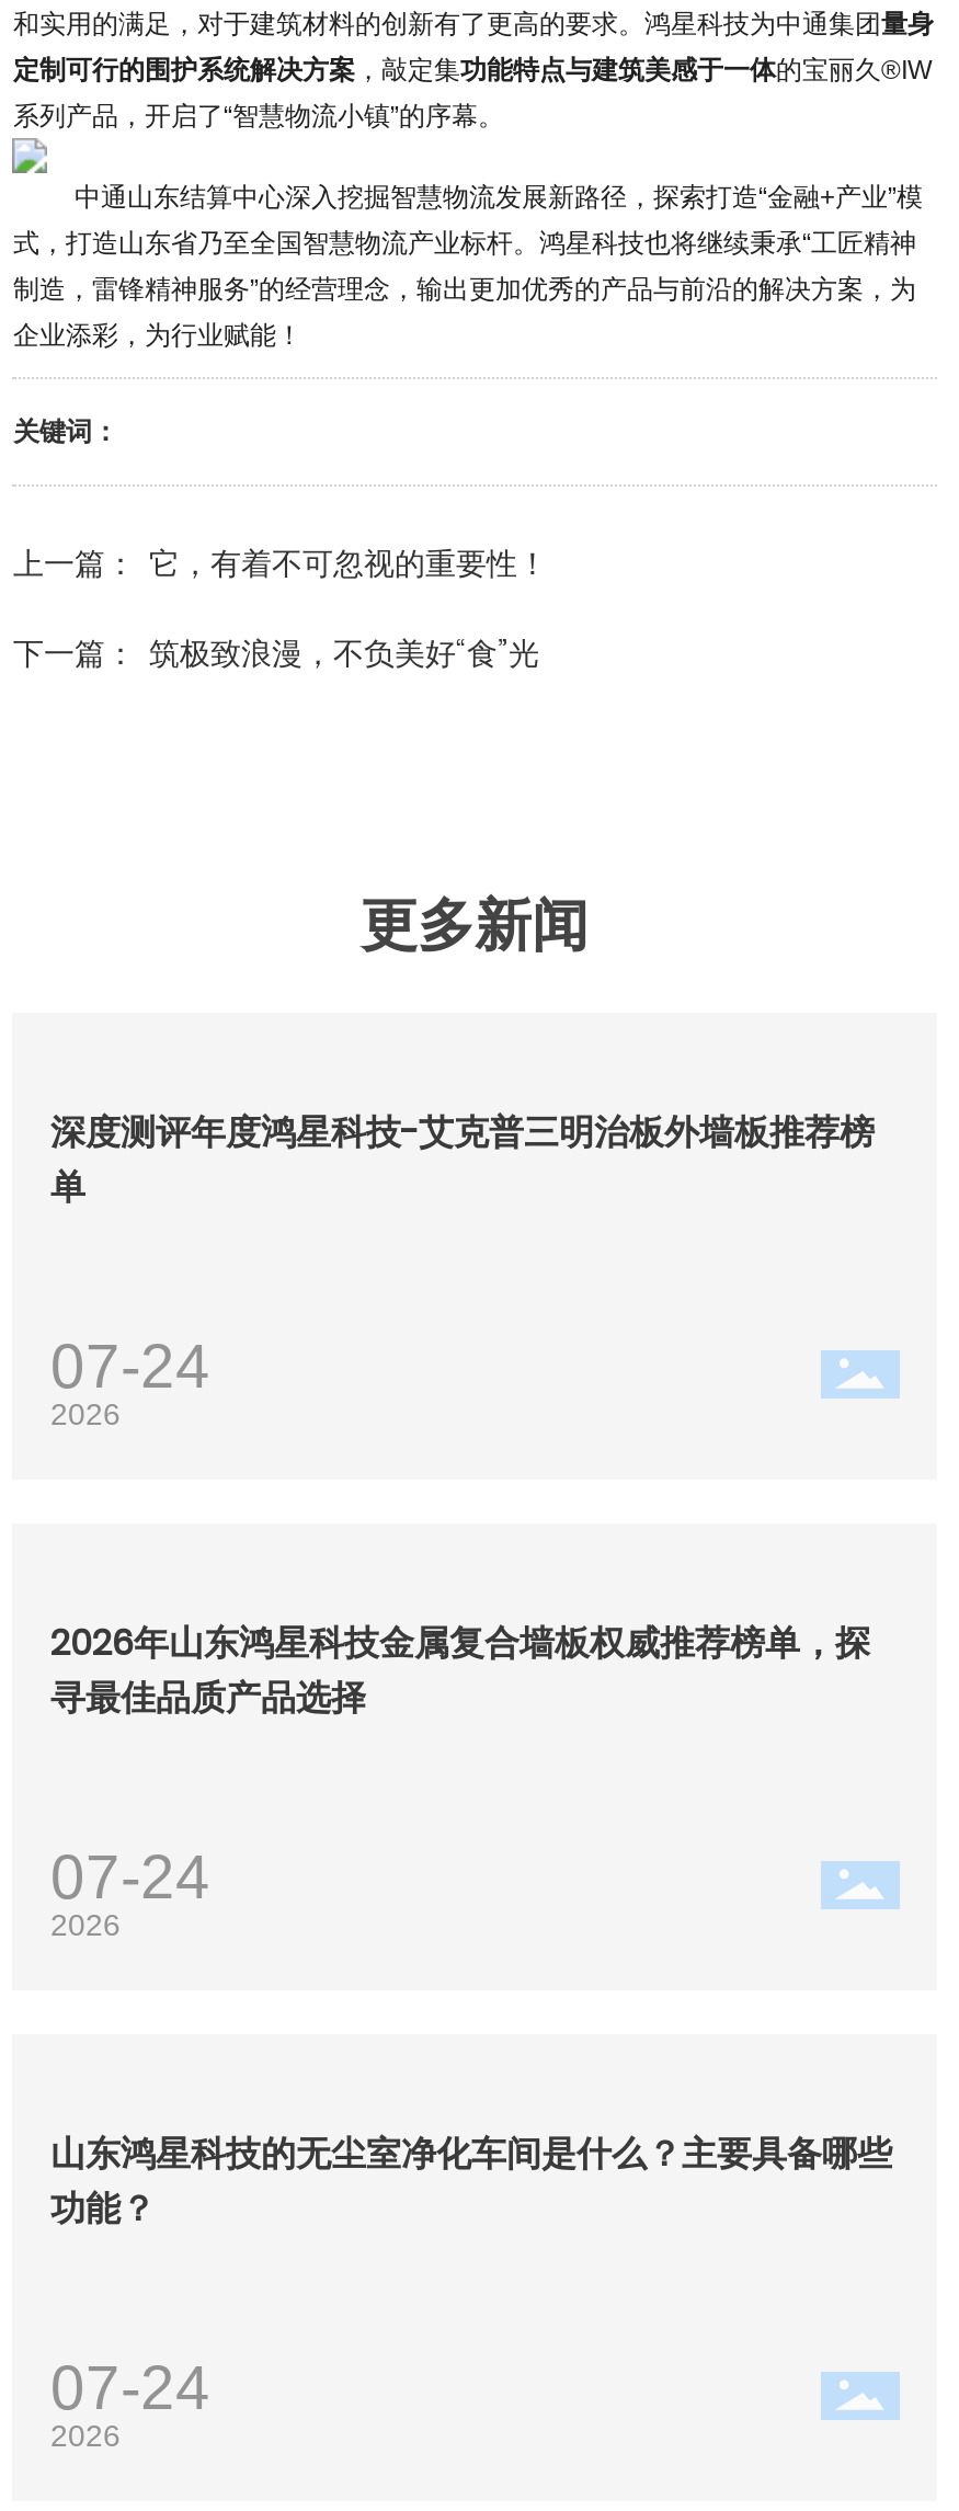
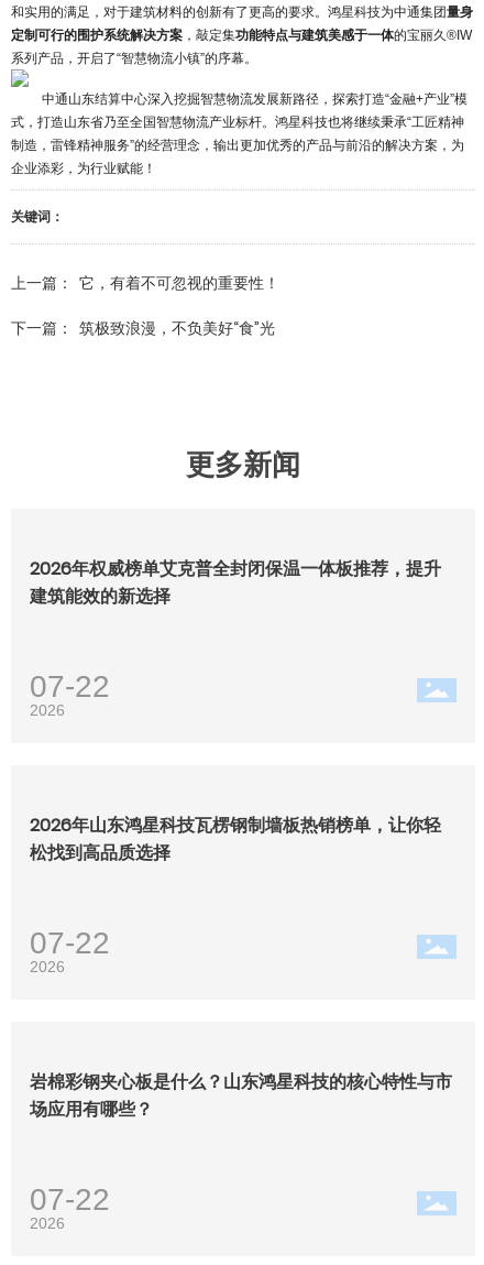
- 深度测评年度鸿星科技-艾克普三明治板外墙板推荐榜
- 单
+ 2026年权威榜单艾克普全封闭保温一体板推荐，提升
+ 建筑能效的新选择

- 07-24
+ 07-22

- 2026年山东鸿星科技金属复合墙板权威推荐榜单，探
- 寻最佳品质产品选择
+ 2026年山东鸿星科技瓦楞钢制墙板热销榜单，让你轻
+ 松找到高品质选择

- 07-24
+ 07-22

- 山东鸿星科技的无尘室净化车间是什么？主要具备哪些
- 功能？
+ 岩棉彩钢夹心板是什么？山东鸿星科技的核心特性与市
+ 场应用有哪些？

- 07-24
+ 07-22
